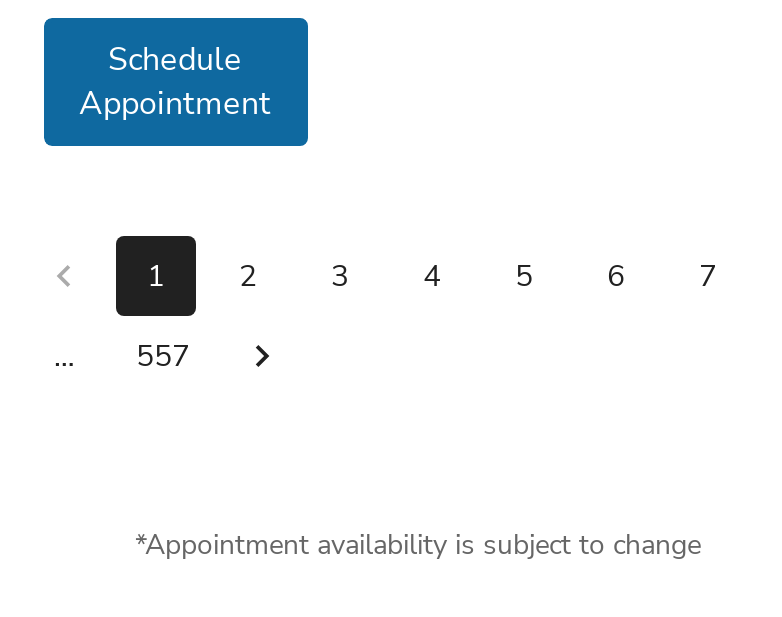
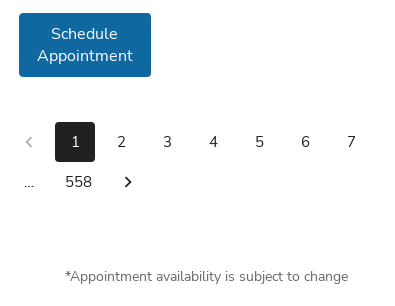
- 557
+ 558
